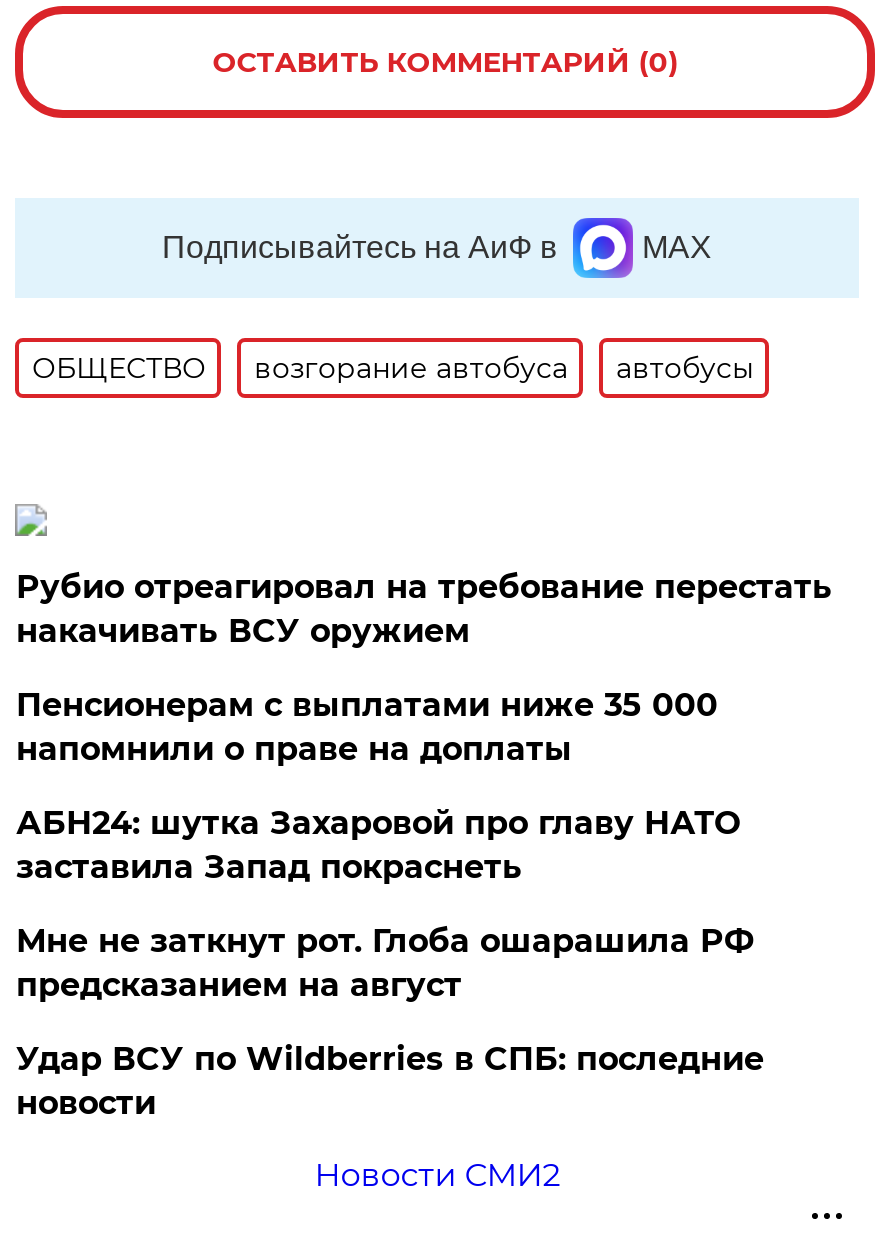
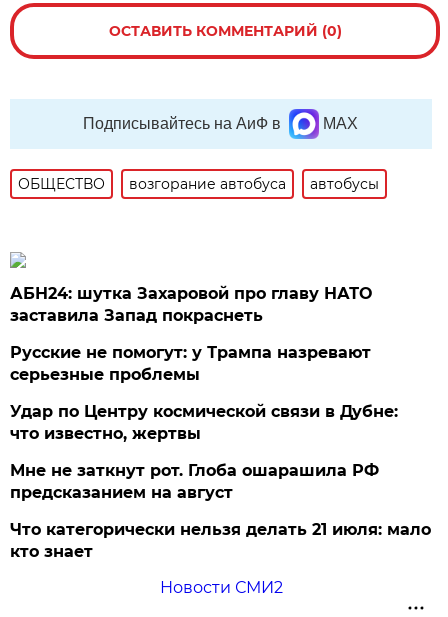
- Рубио отреагировал на требование перестать
- накачивать ВСУ оружием
- Пенсионерам с выплатами ниже 35 000
- напомнили о праве на доплаты

moved up: АБН24: шутка Захаровой про главу НАТО | заставила Запад покраснеть

+ Русские не помогут: у Трампа назревают
+ серьезные проблемы
+ Удар по Центру космической связи в Дубне:
+ что известно, жертвы

- Удар ВСУ по Wildberries в СПБ: последние
- новости
+ Что категорически нельзя делать 21 июля: мало
+ кто знает
